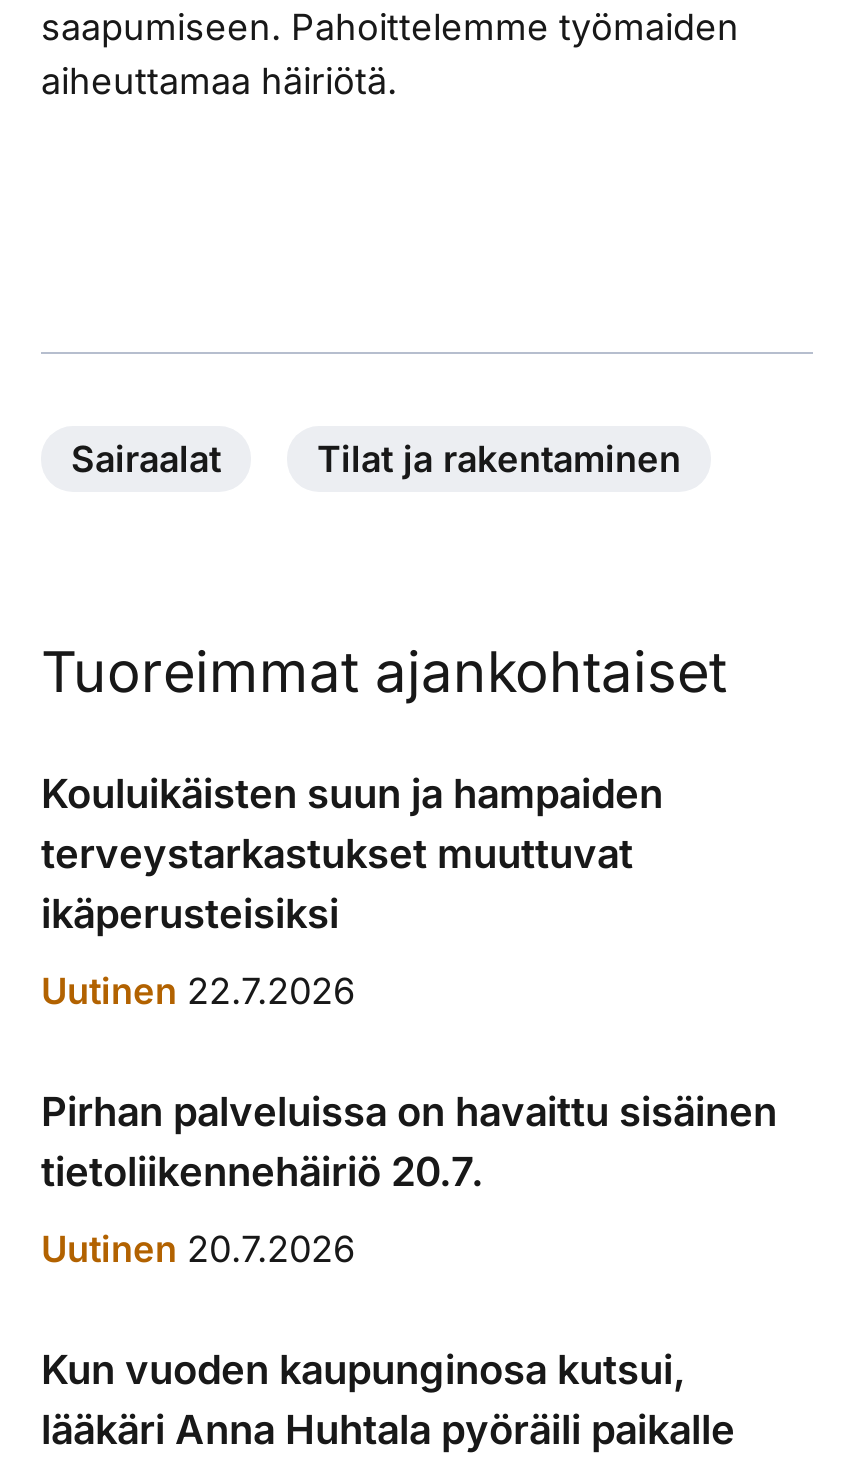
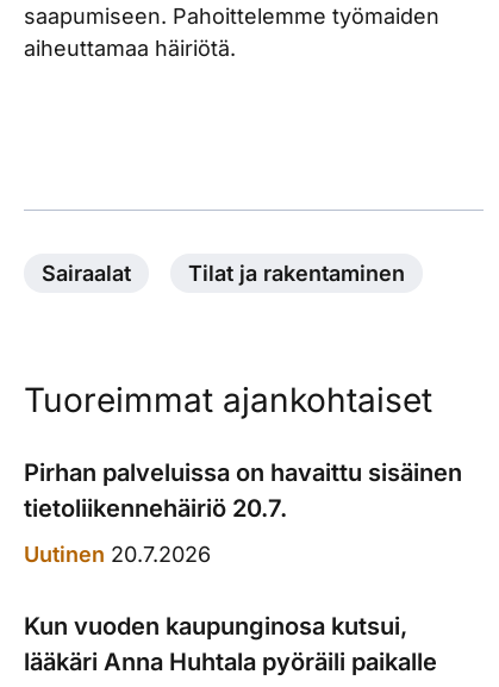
- Kouluikäisten suun ja hampaiden
- terveystarkastukset muuttuvat
- ikäperusteisiksi
- Uutinen 22.7.2026
